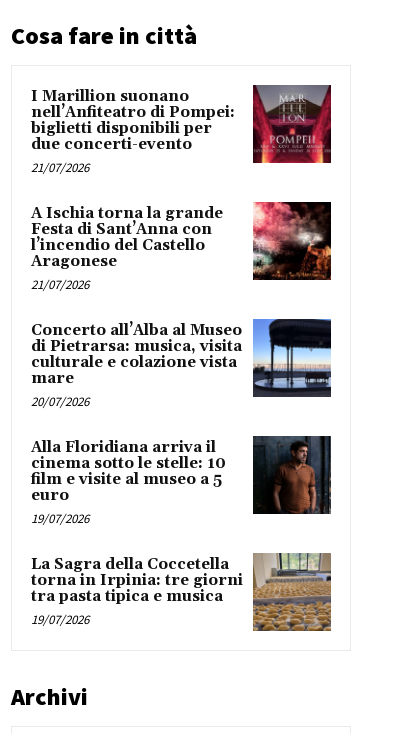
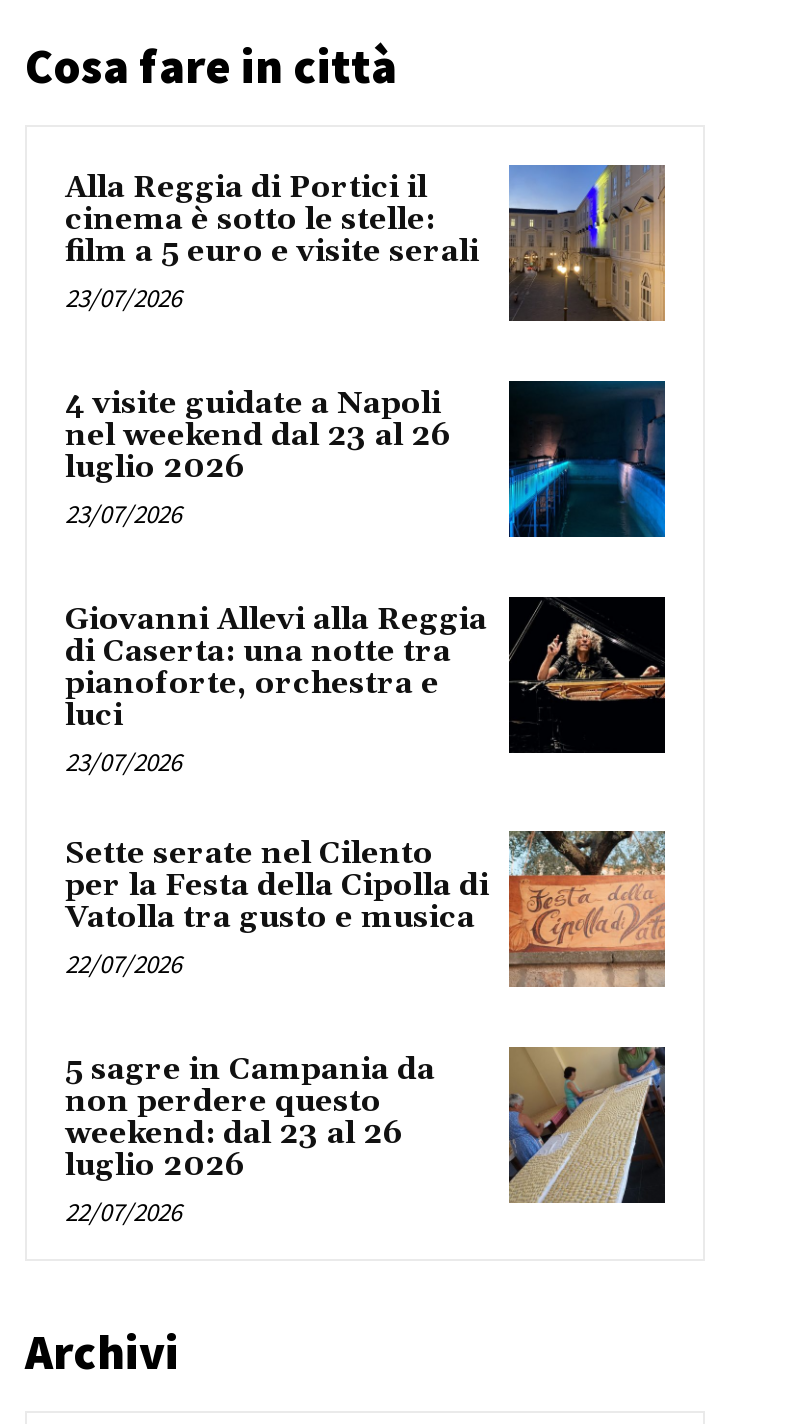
- [image]
- I Marillion suonano
- nell’Anfiteatro di Pompei:
- biglietti disponibili per
- due concerti-evento
- 21/07/2026
+ [image]
+ Alla Reggia di Portici il
+ cinema è sotto le stelle:
+ film a 5 euro e visite serali
+ 23/07/2026

- [image]
- A Ischia torna la grande
- Festa di Sant’Anna con
- l’incendio del Castello
- Aragonese
- 21/07/2026
+ [image]
+ 4 visite guidate a Napoli
+ nel weekend dal 23 al 26
+ luglio 2026
+ 23/07/2026

- [image]
- Concerto all’Alba al Museo
- di Pietrarsa: musica, visita
- culturale e colazione vista
- mare
- 20/07/2026
+ [image]
+ Giovanni Allevi alla Reggia
+ di Caserta: una notte tra
+ pianoforte, orchestra e
+ luci
+ 23/07/2026

- [image]
- Alla Floridiana arriva il
- cinema sotto le stelle: 10
- film e visite al museo a 5
- euro
- 19/07/2026
+ [image]
+ Sette serate nel Cilento
+ per la Festa della Cipolla di
+ Vatolla tra gusto e musica
+ 22/07/2026

- [image]
- La Sagra della Coccetella
- torna in Irpinia: tre giorni
- tra pasta tipica e musica
- 19/07/2026
+ [image]
+ 5 sagre in Campania da
+ non perdere questo
+ weekend: dal 23 al 26
+ luglio 2026
+ 22/07/2026
